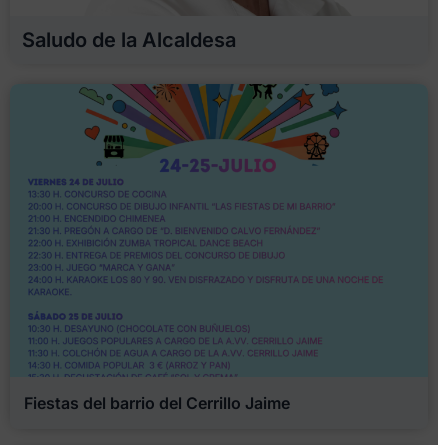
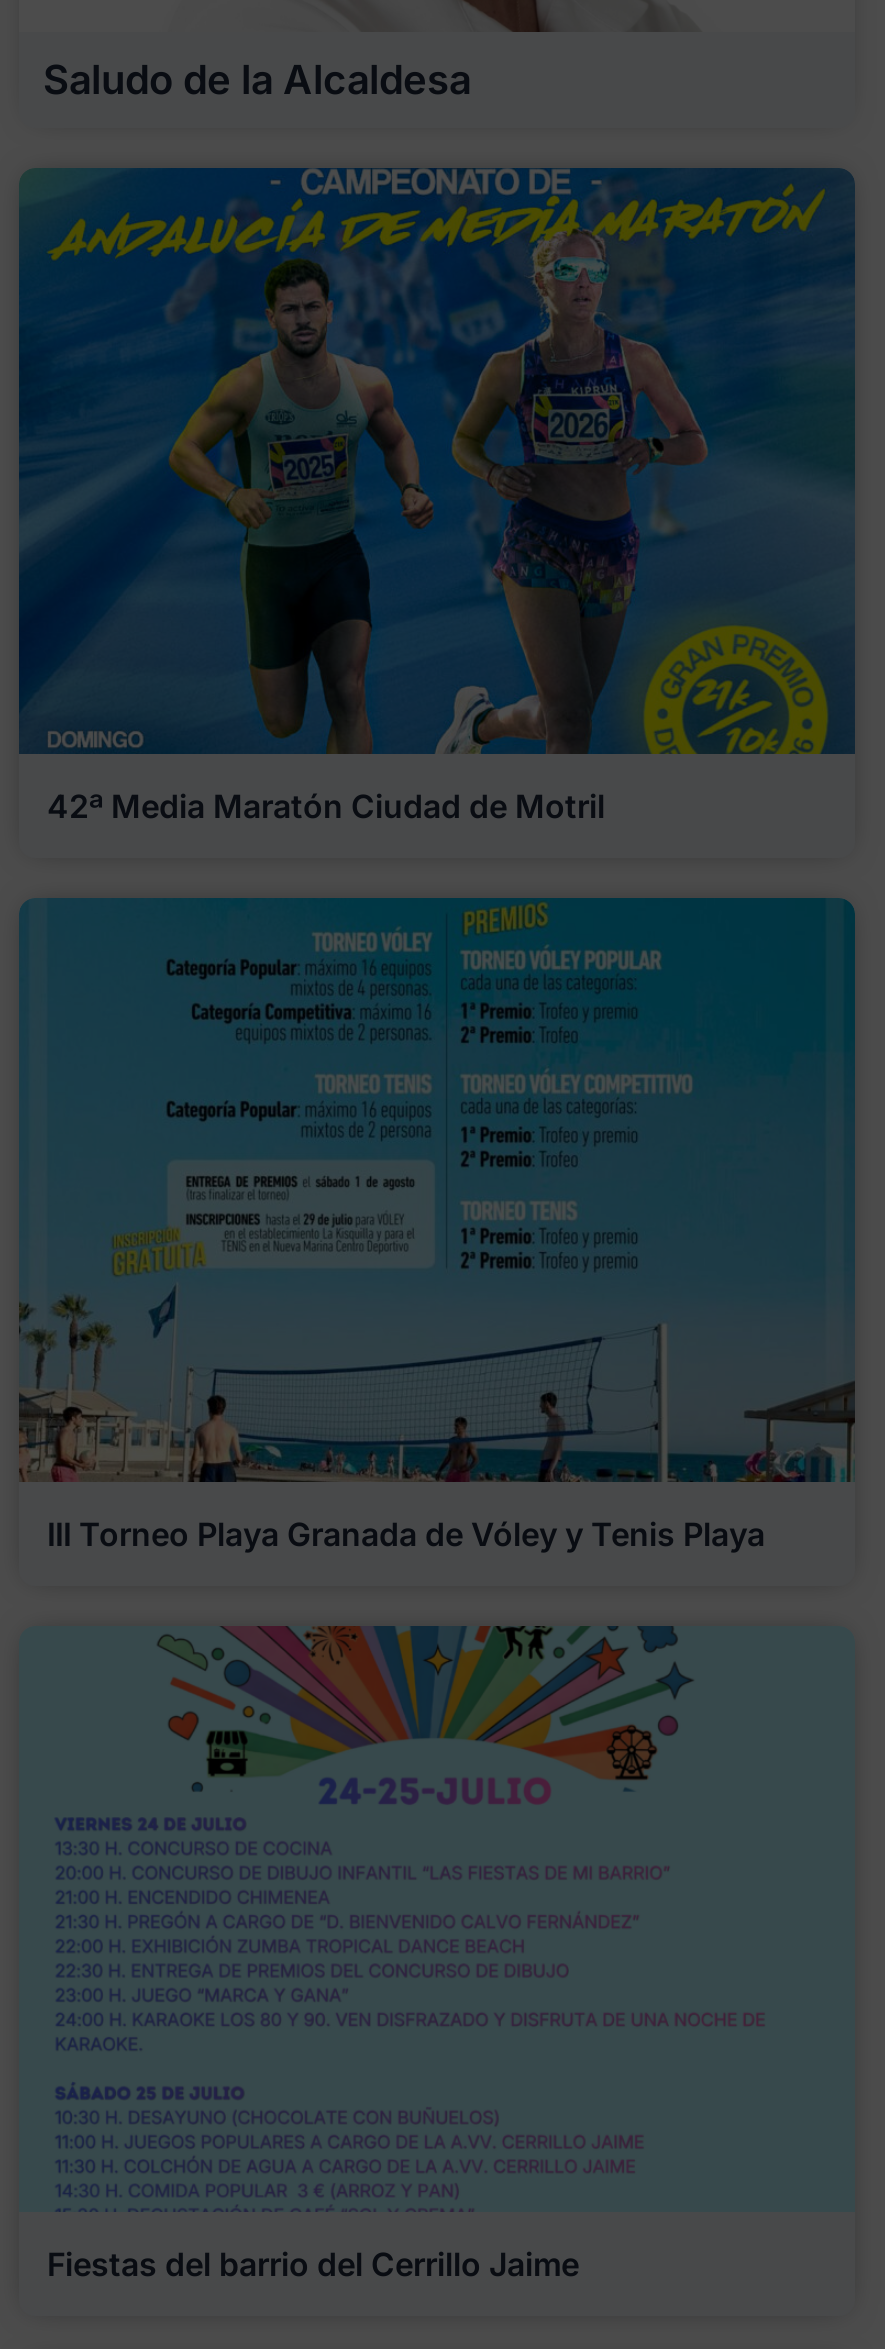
+ [image]
+ 42ª Media Maratón Ciudad de Motril

+ [image]
+ III Torneo Playa Granada de Vóley y Tenis Playa
